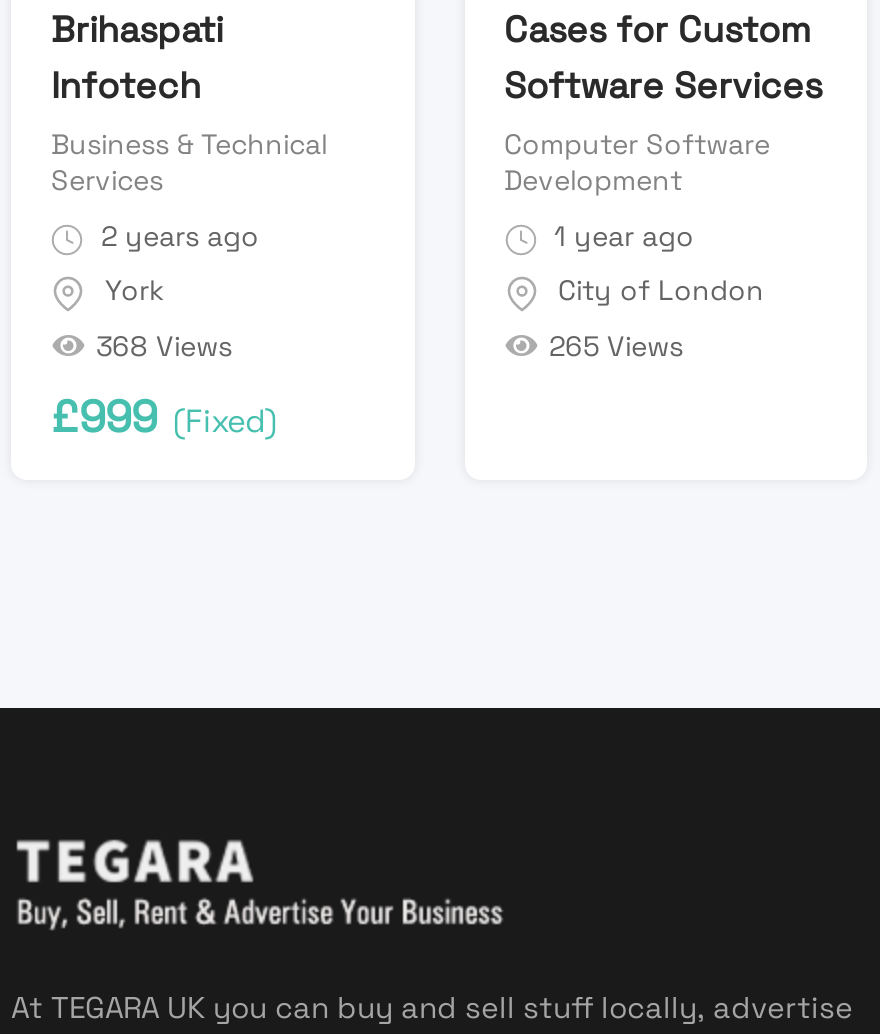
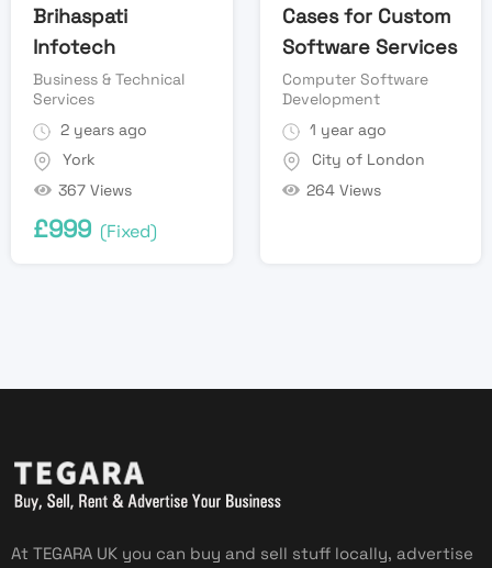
- 368 Views
+ 367 Views

- 265 Views
+ 264 Views
